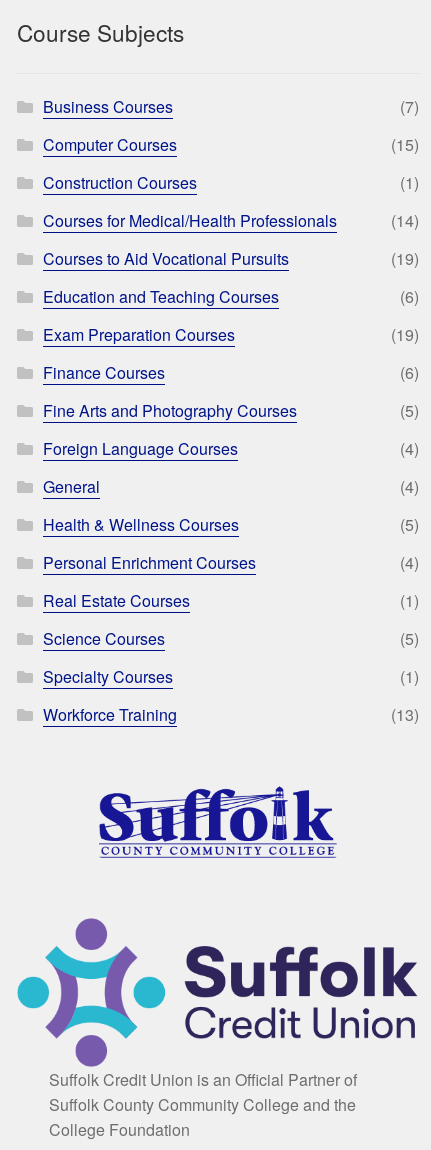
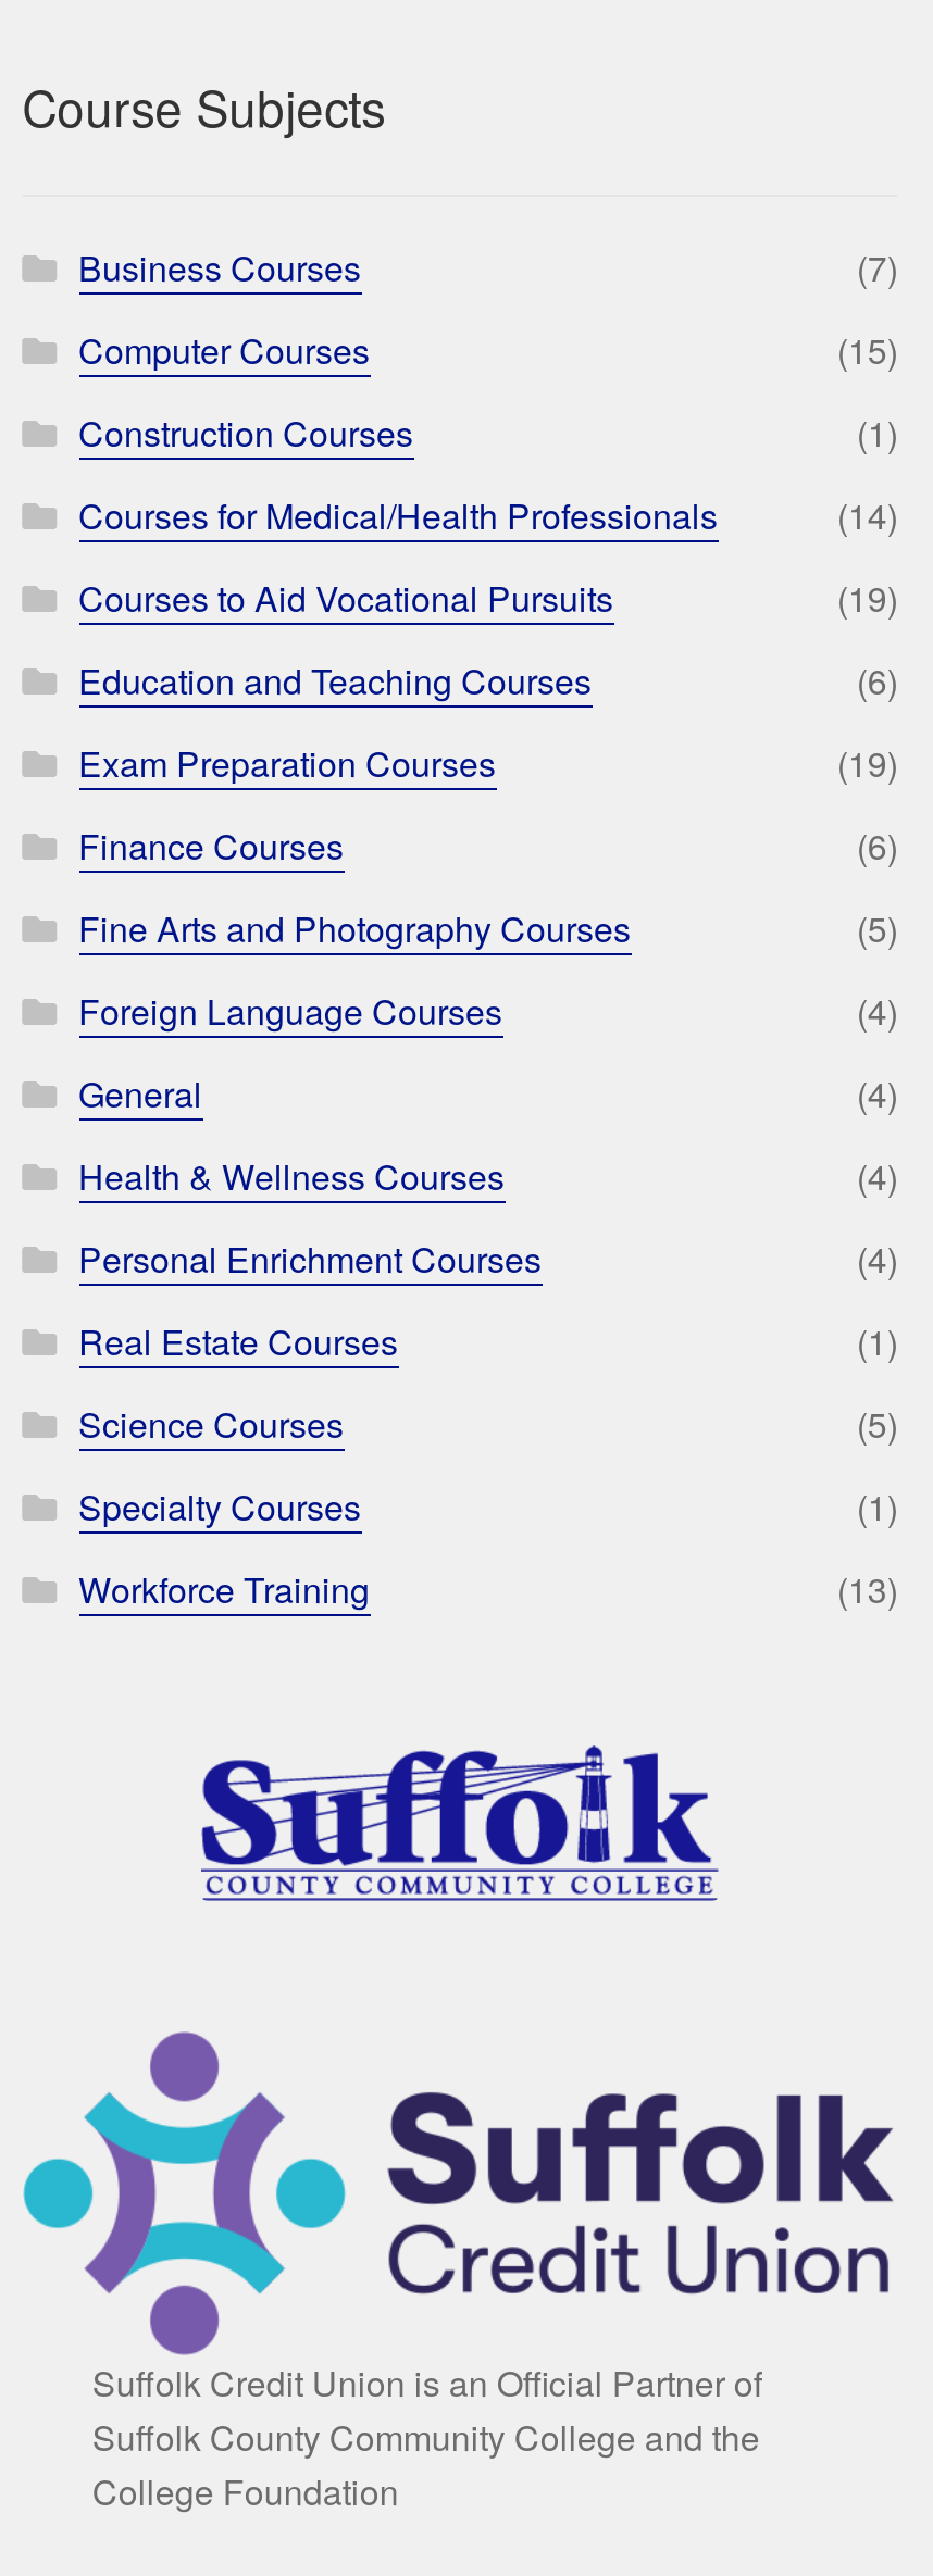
- (5)
+ (4)
